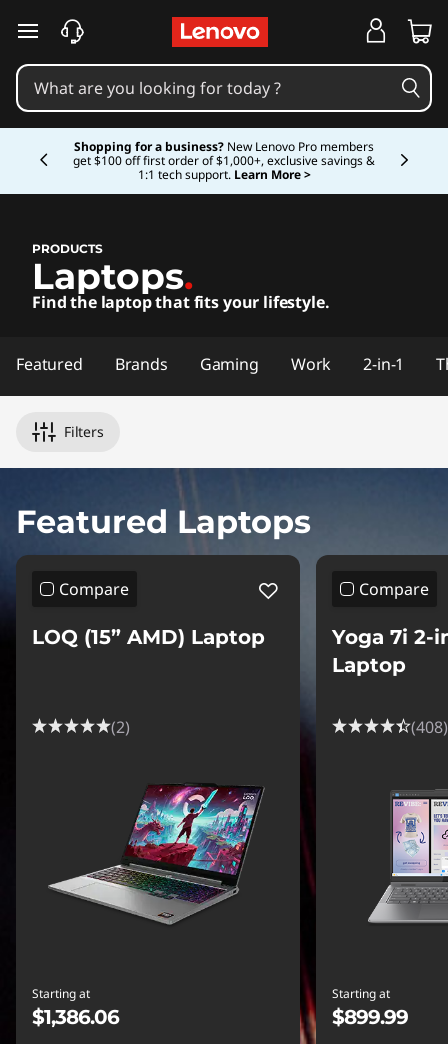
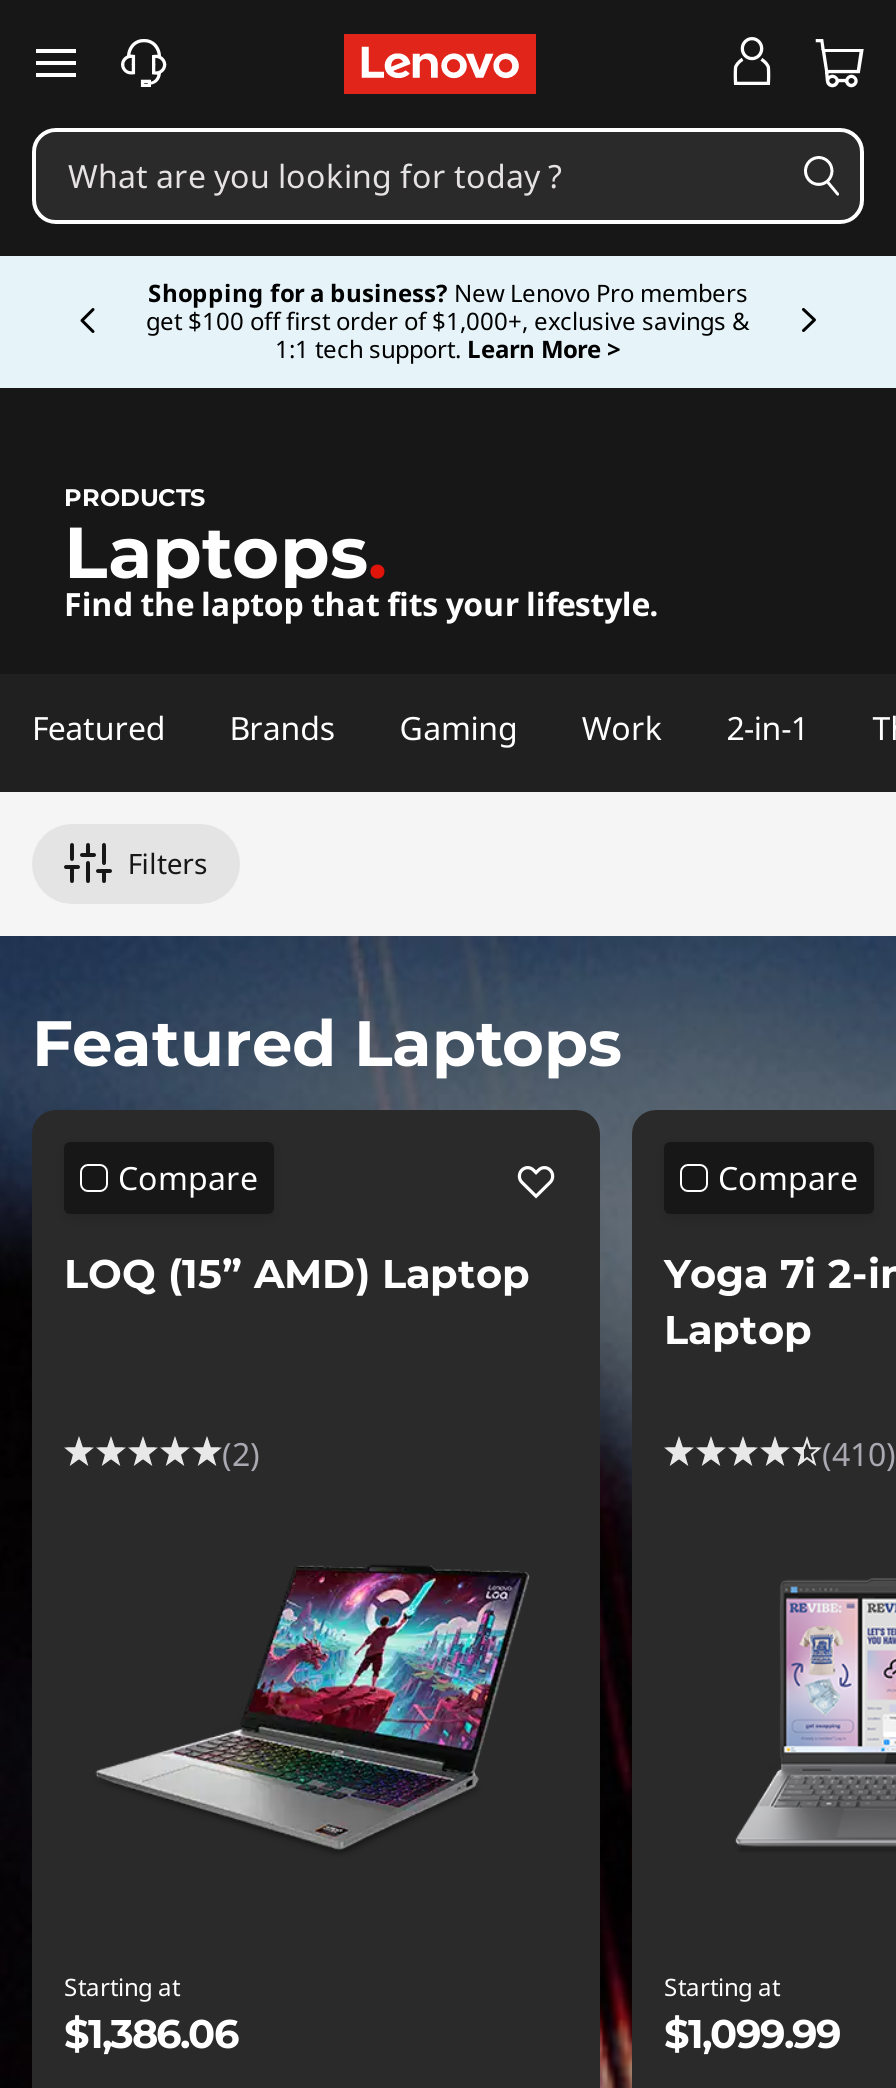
- (408)
+ (410)

- $899.99
+ $1,099.99
